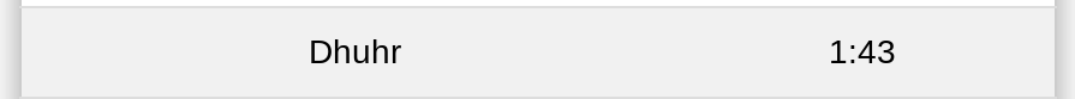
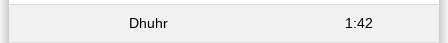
- 1:43
+ 1:42
